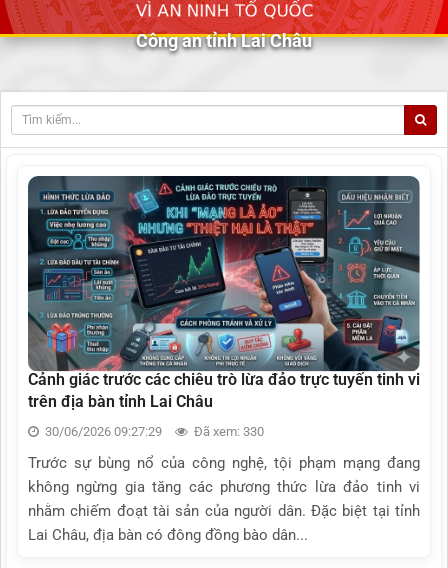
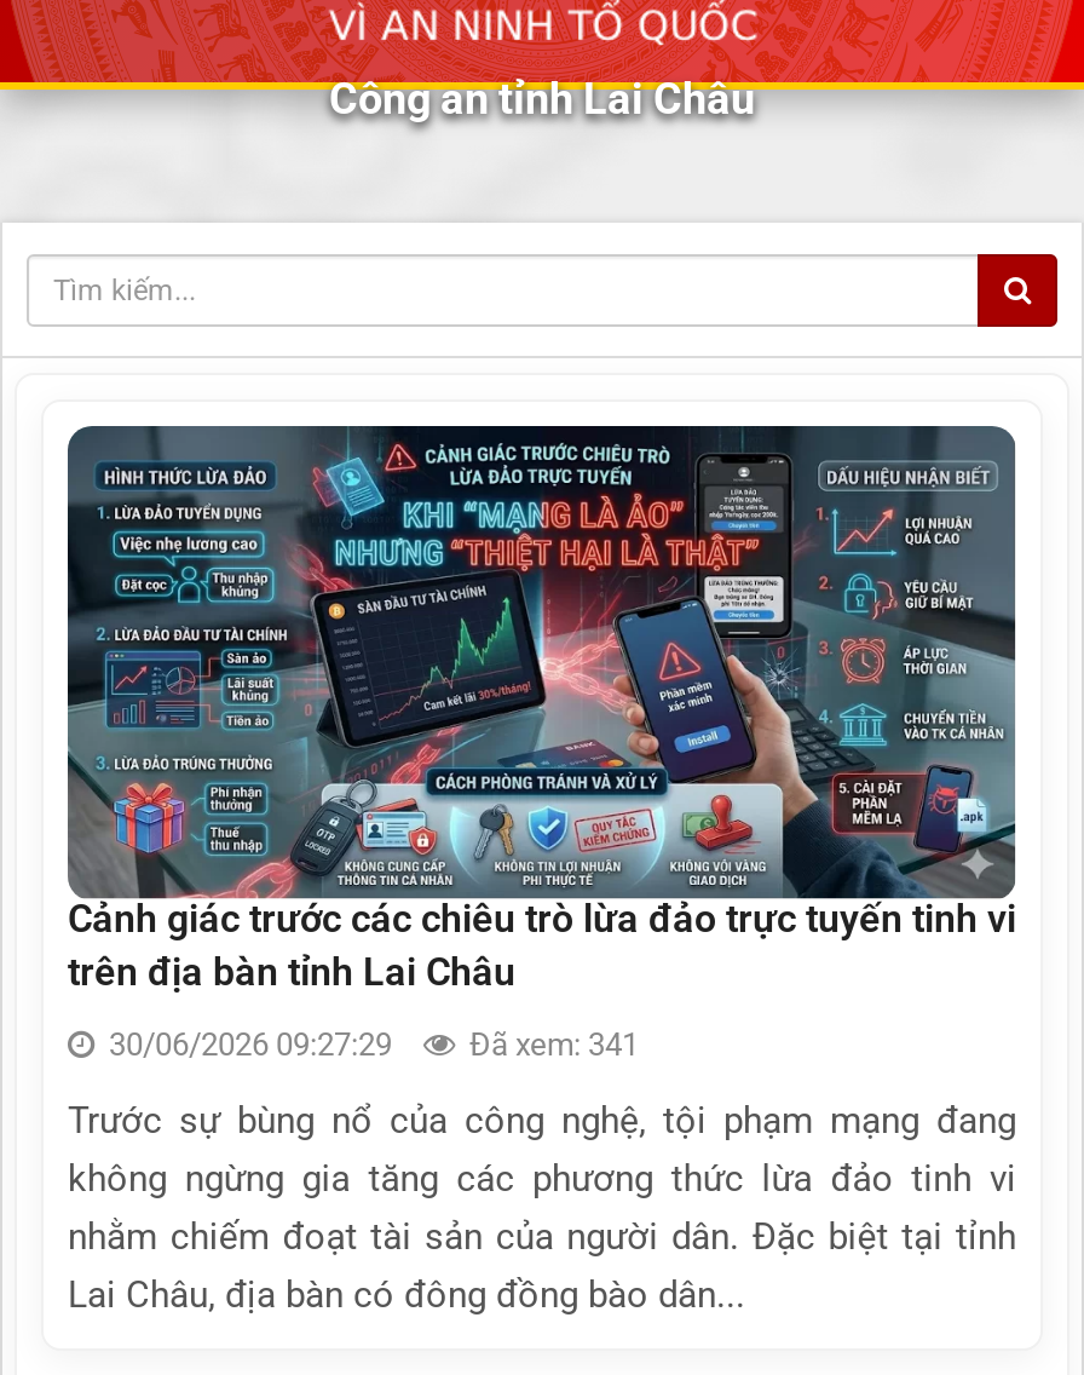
- 30/06/2026 09:27:29 Đã xem: 330
+ 30/06/2026 09:27:29 Đã xem: 341
